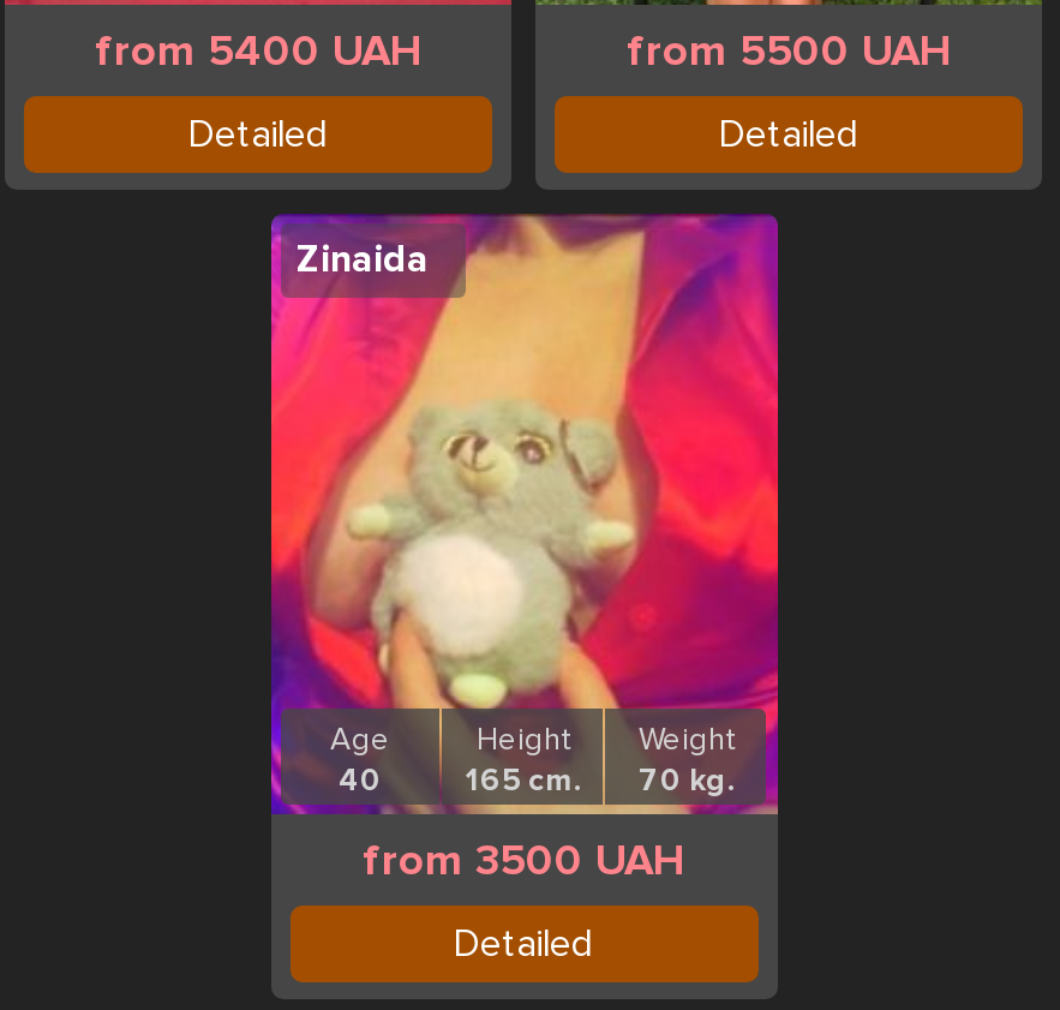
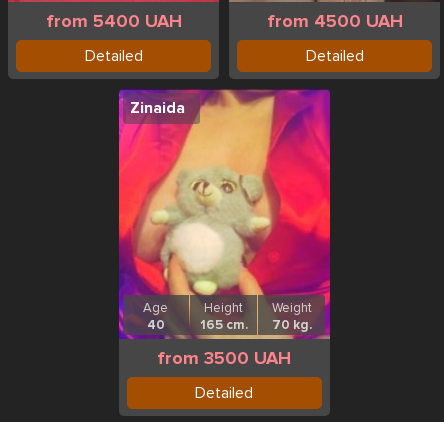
- from 5500 UAH
+ from 4500 UAH
